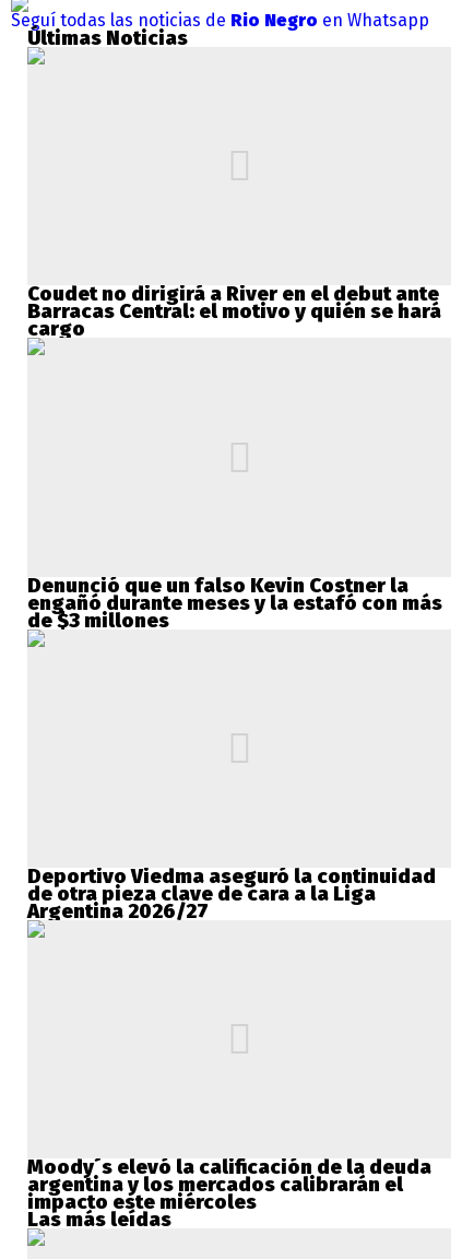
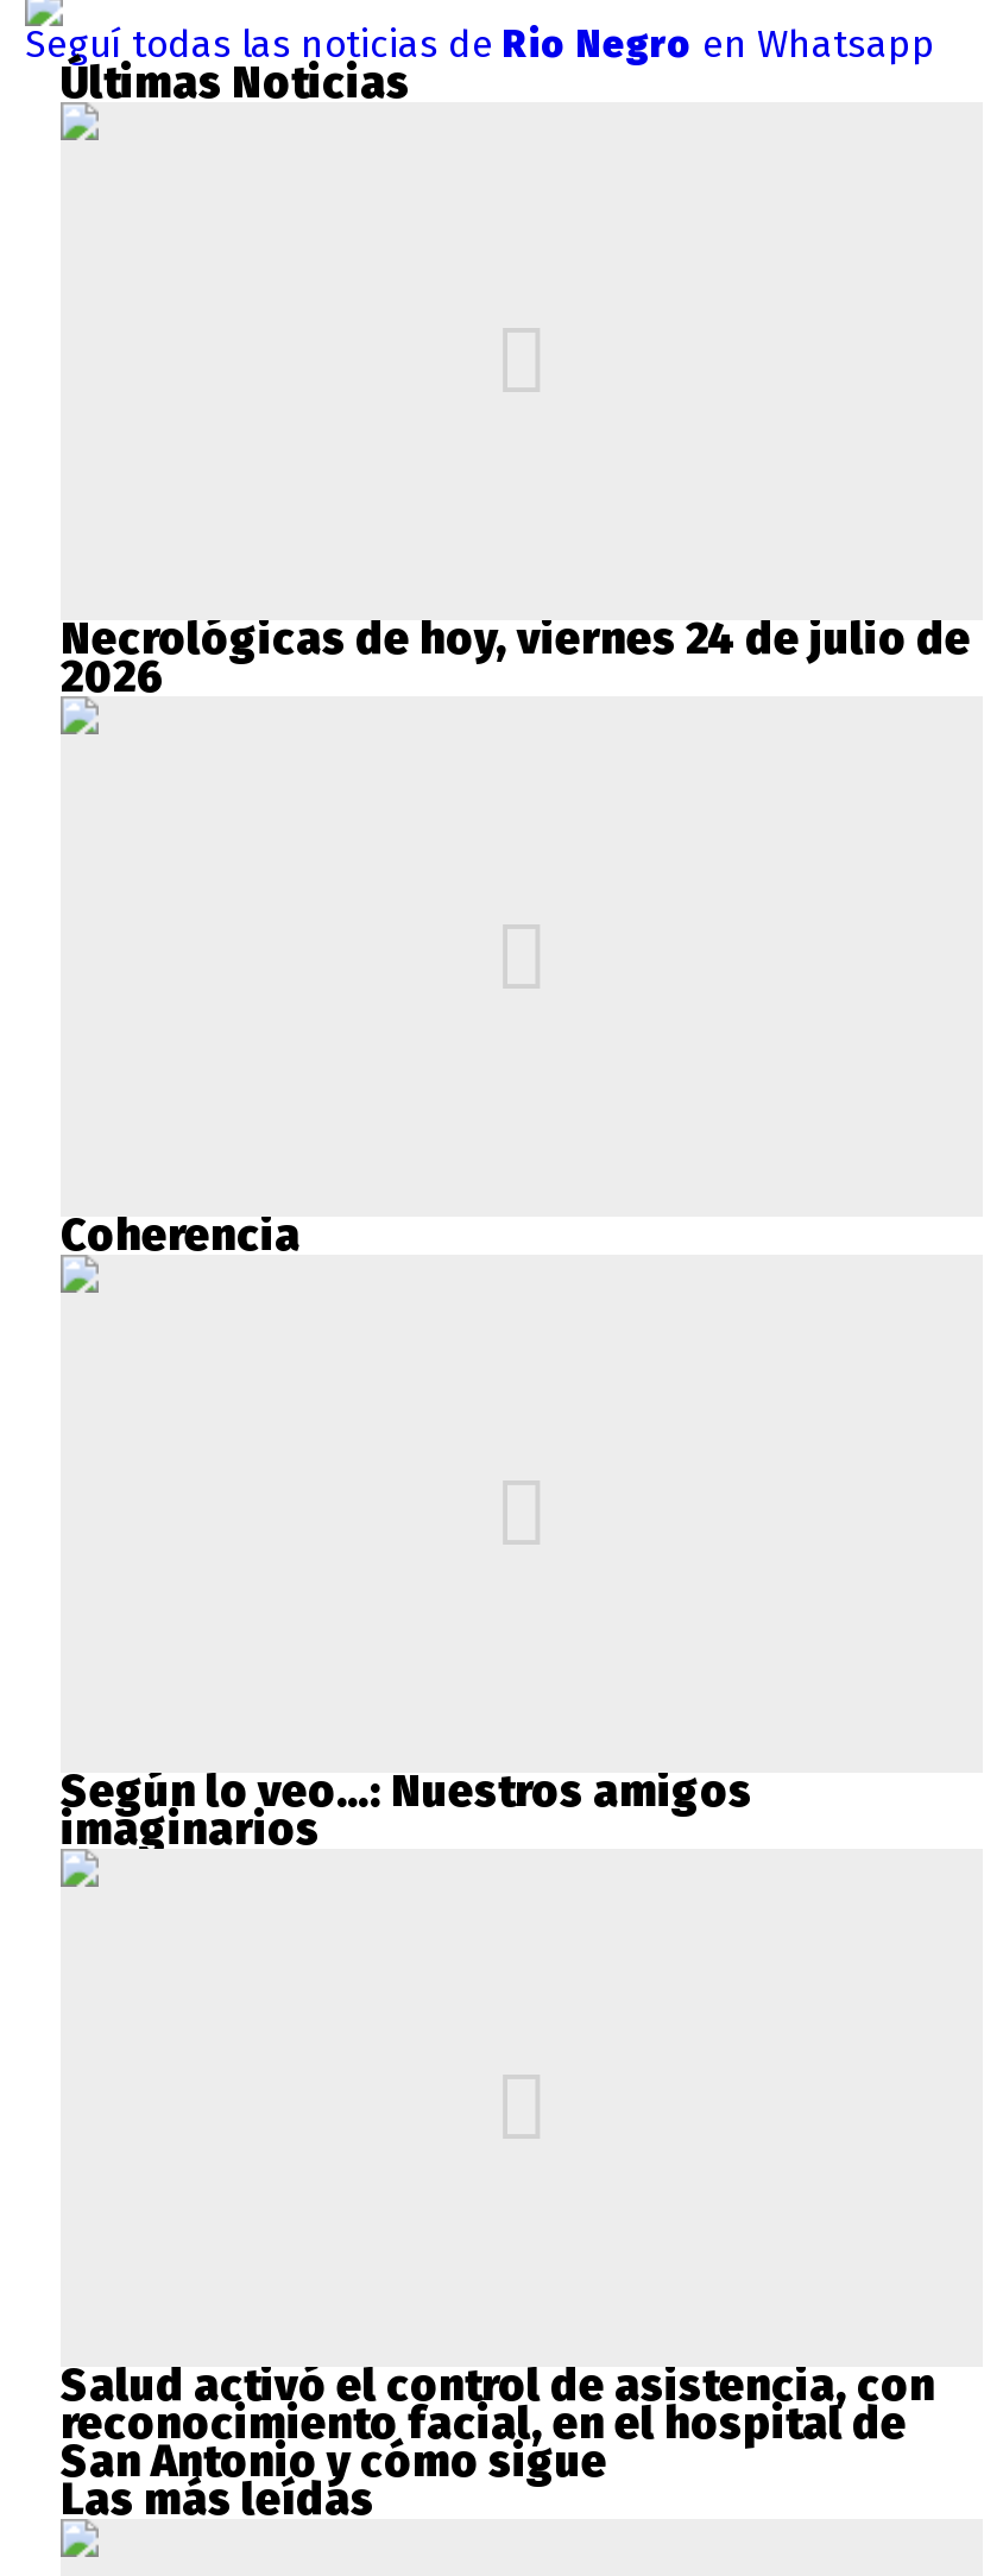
- Coudet no dirigirá a River en el debut ante
- Barracas Central: el motivo y quién se hará
- cargo
+ Necrológicas de hoy, viernes 24 de julio de
+ 2026

- Denunció que un falso Kevin Costner la
- engañó durante meses y la estafó con más
- de $3 millones
+ Coherencia

- Deportivo Viedma aseguró la continuidad
- de otra pieza clave de cara a la Liga
- Argentina 2026/27
+ Según lo veo…: Nuestros amigos
+ imaginarios

- Moody´s elevó la calificación de la deuda
- argentina y los mercados calibrarán el
- impacto este miércoles
+ Salud activó el control de asistencia, con
+ reconocimiento facial, en el hospital de
+ San Antonio y cómo sigue
